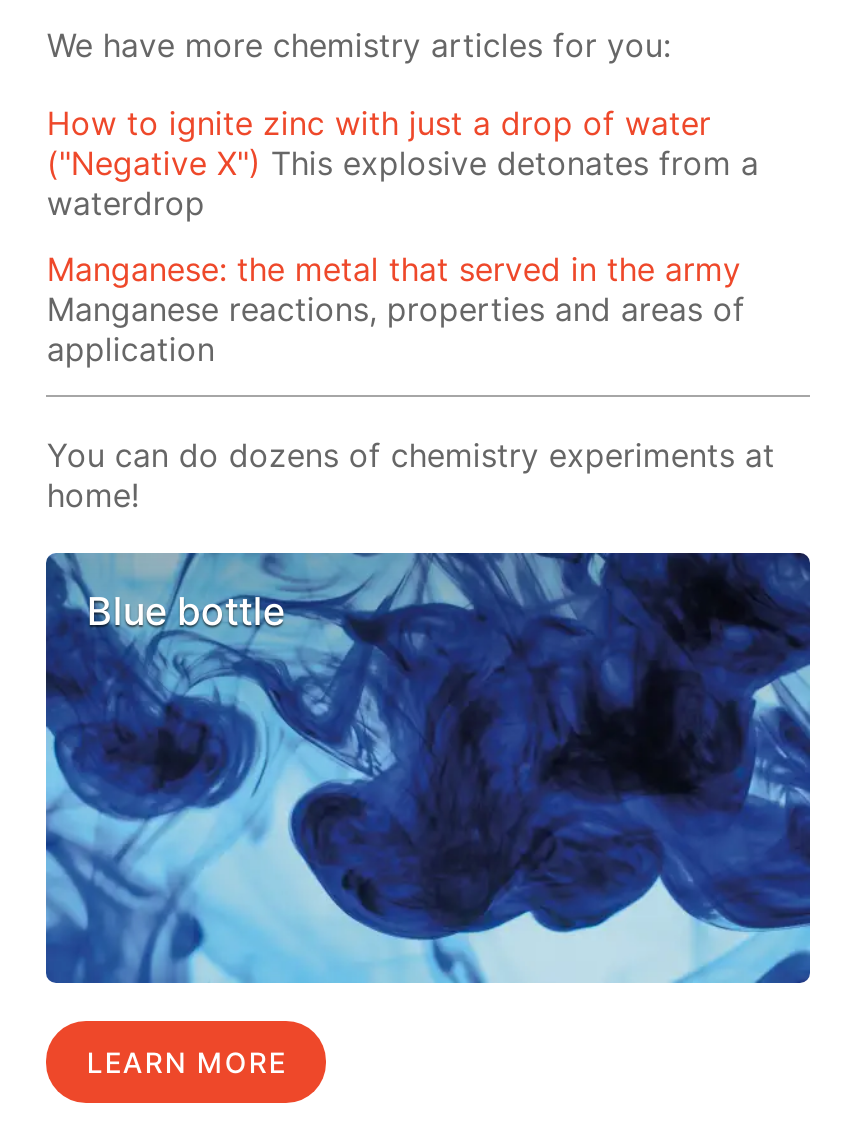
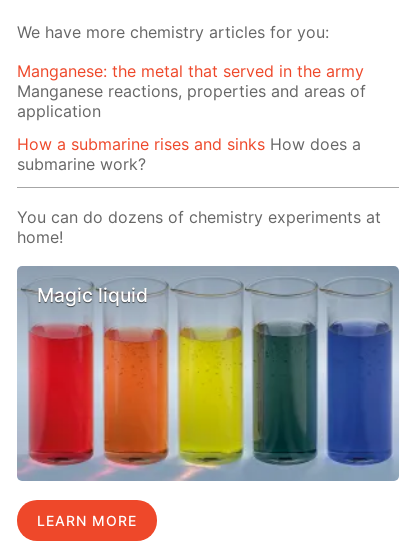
- How to ignite zinc with just a drop of water
- ("Negative X") This explosive detonates from a
- waterdrop

moved up: Manganese: the metal that served in the army | Manganese reactions, properties and areas of | application

+ How a submarine rises and sinks How does a
+ submarine work?

- [image]
- Blue bottle
+ [image]
+ Magic liquid
